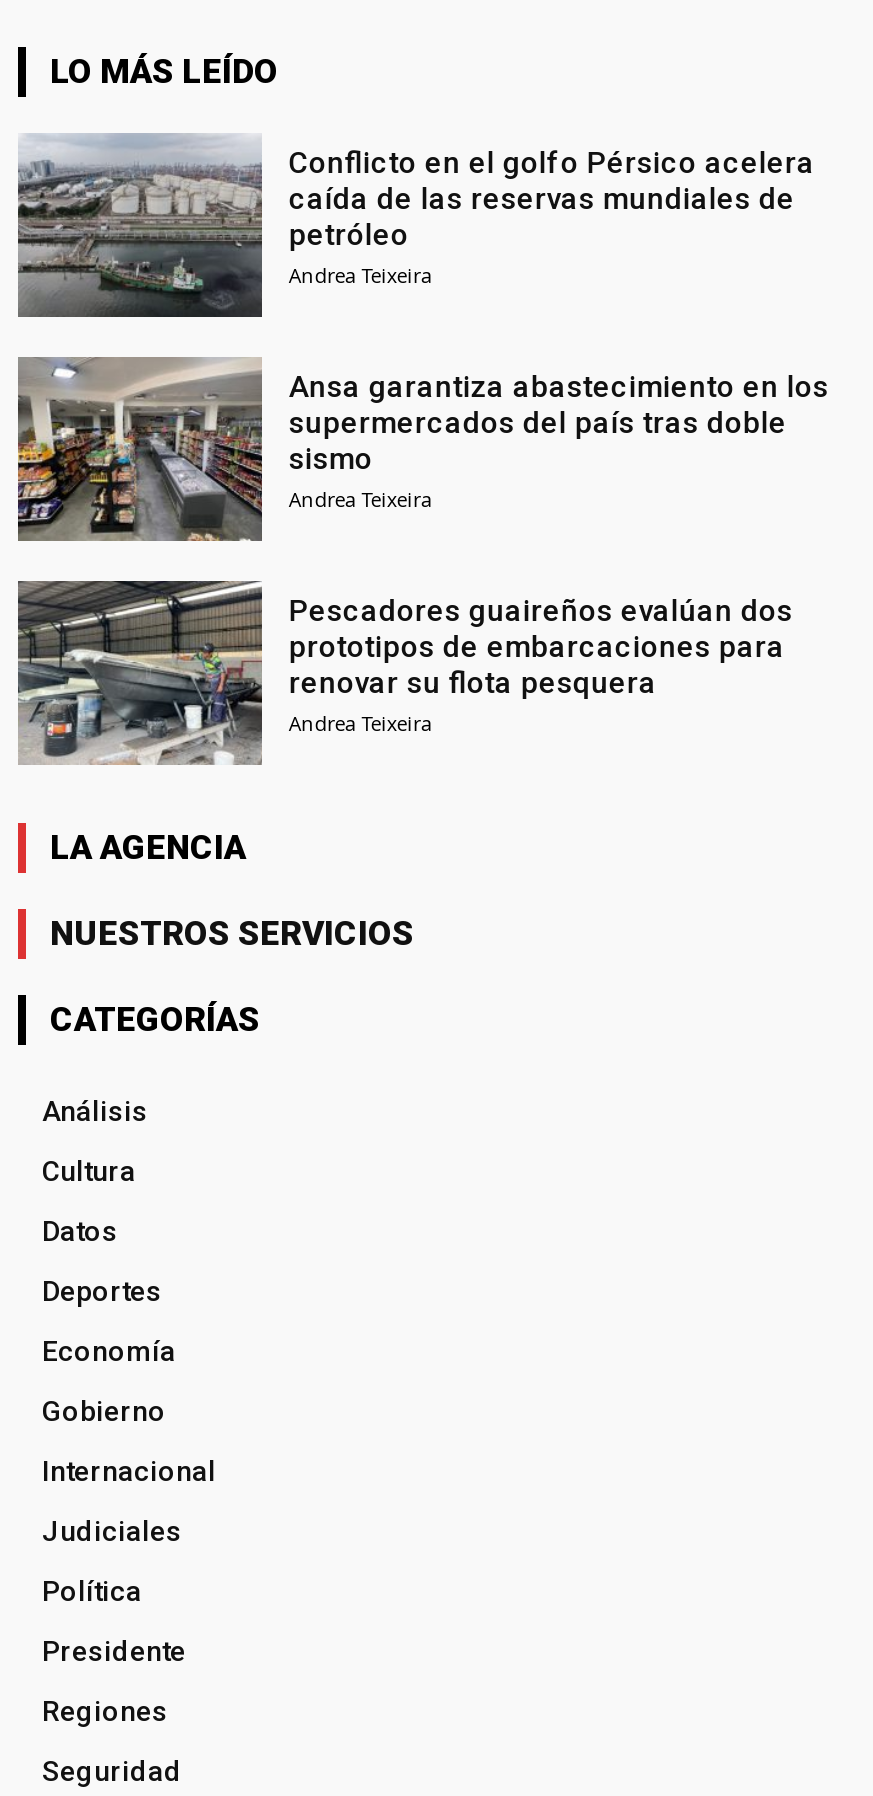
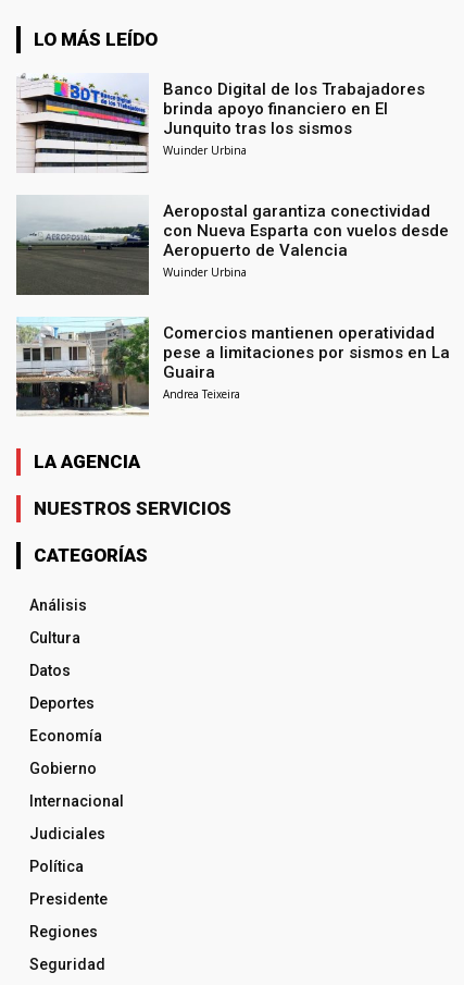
- [image]
- Conflicto en el golfo Pérsico acelera
- caída de las reservas mundiales de
- petróleo
- Andrea Teixeira
+ [image]
+ Banco Digital de los Trabajadores
+ brinda apoyo financiero en El
+ Junquito tras los sismos
+ Wuinder Urbina

- [image]
- Ansa garantiza abastecimiento en los
- supermercados del país tras doble
- sismo
- Andrea Teixeira
+ [image]
+ Aeropostal garantiza conectividad
+ con Nueva Esparta con vuelos desde
+ Aeropuerto de Valencia
+ Wuinder Urbina

- [image]
- Pescadores guaireños evalúan dos
- prototipos de embarcaciones para
- renovar su flota pesquera
+ [image]
+ Comercios mantienen operatividad
+ pese a limitaciones por sismos en La
+ Guaira
